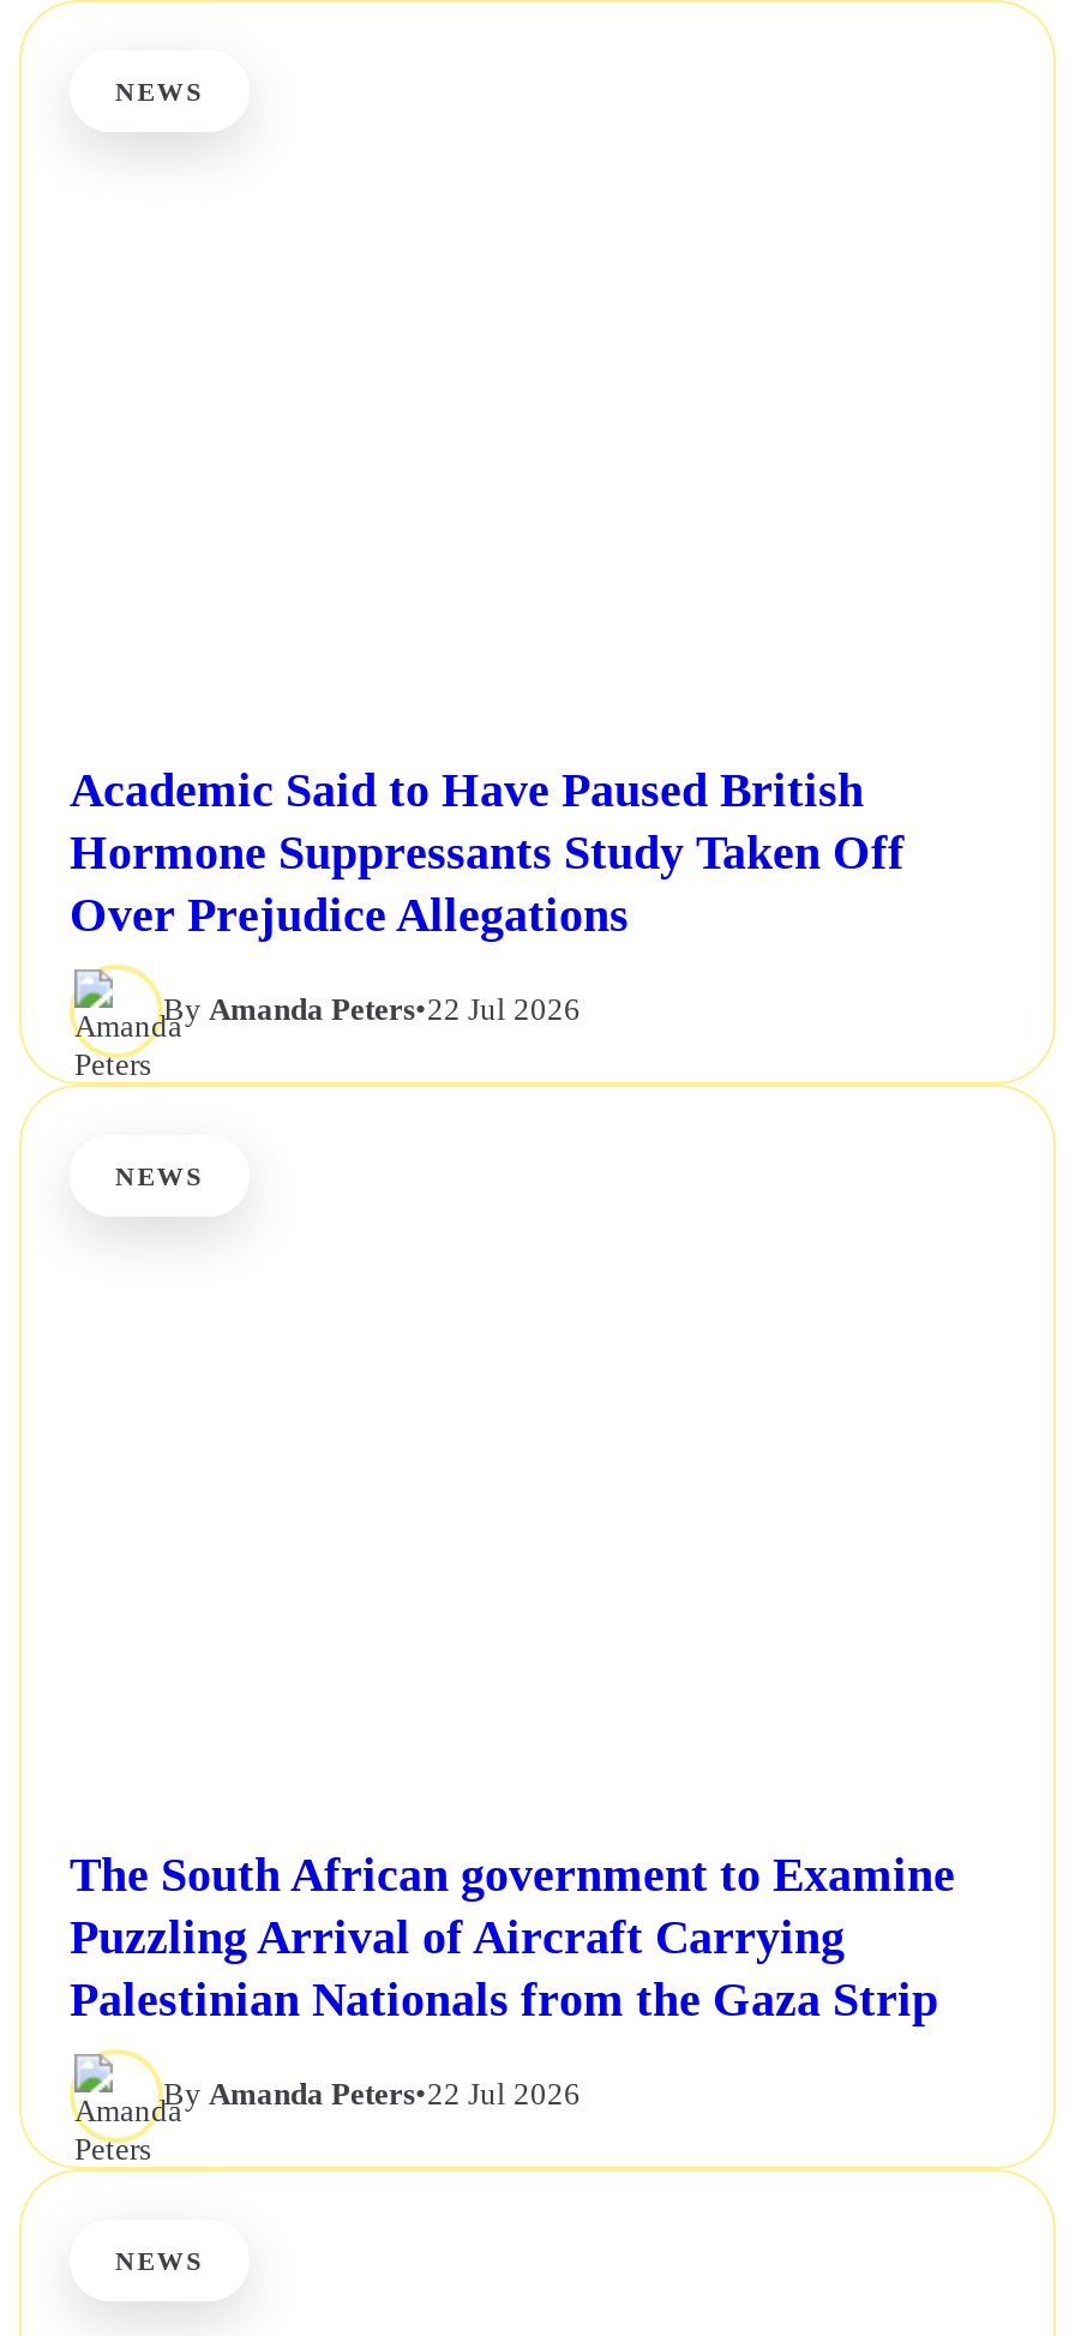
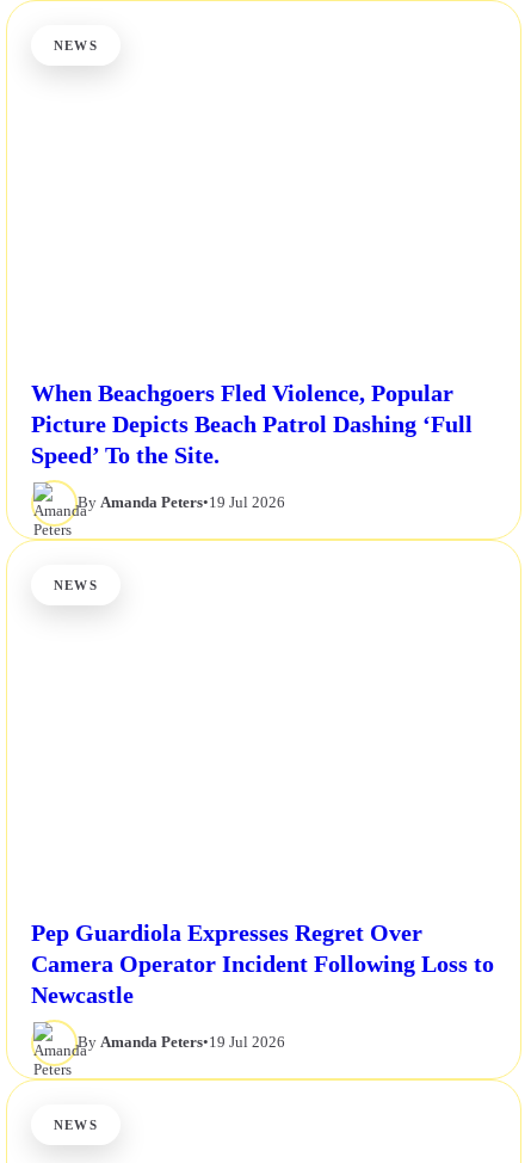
- Academic Said to Have Paused British
- Hormone Suppressants Study Taken Off
- Over Prejudice Allegations
+ When Beachgoers Fled Violence, Popular
+ Picture Depicts Beach Patrol Dashing ‘Full
+ Speed’ To the Site.

- By Amanda Peters•22 Jul 2026
+ By Amanda Peters•19 Jul 2026

- The South African government to Examine
- Puzzling Arrival of Aircraft Carrying
- Palestinian Nationals from the Gaza Strip
+ Pep Guardiola Expresses Regret Over
+ Camera Operator Incident Following Loss to
+ Newcastle

- By Amanda Peters•22 Jul 2026
+ By Amanda Peters•19 Jul 2026
